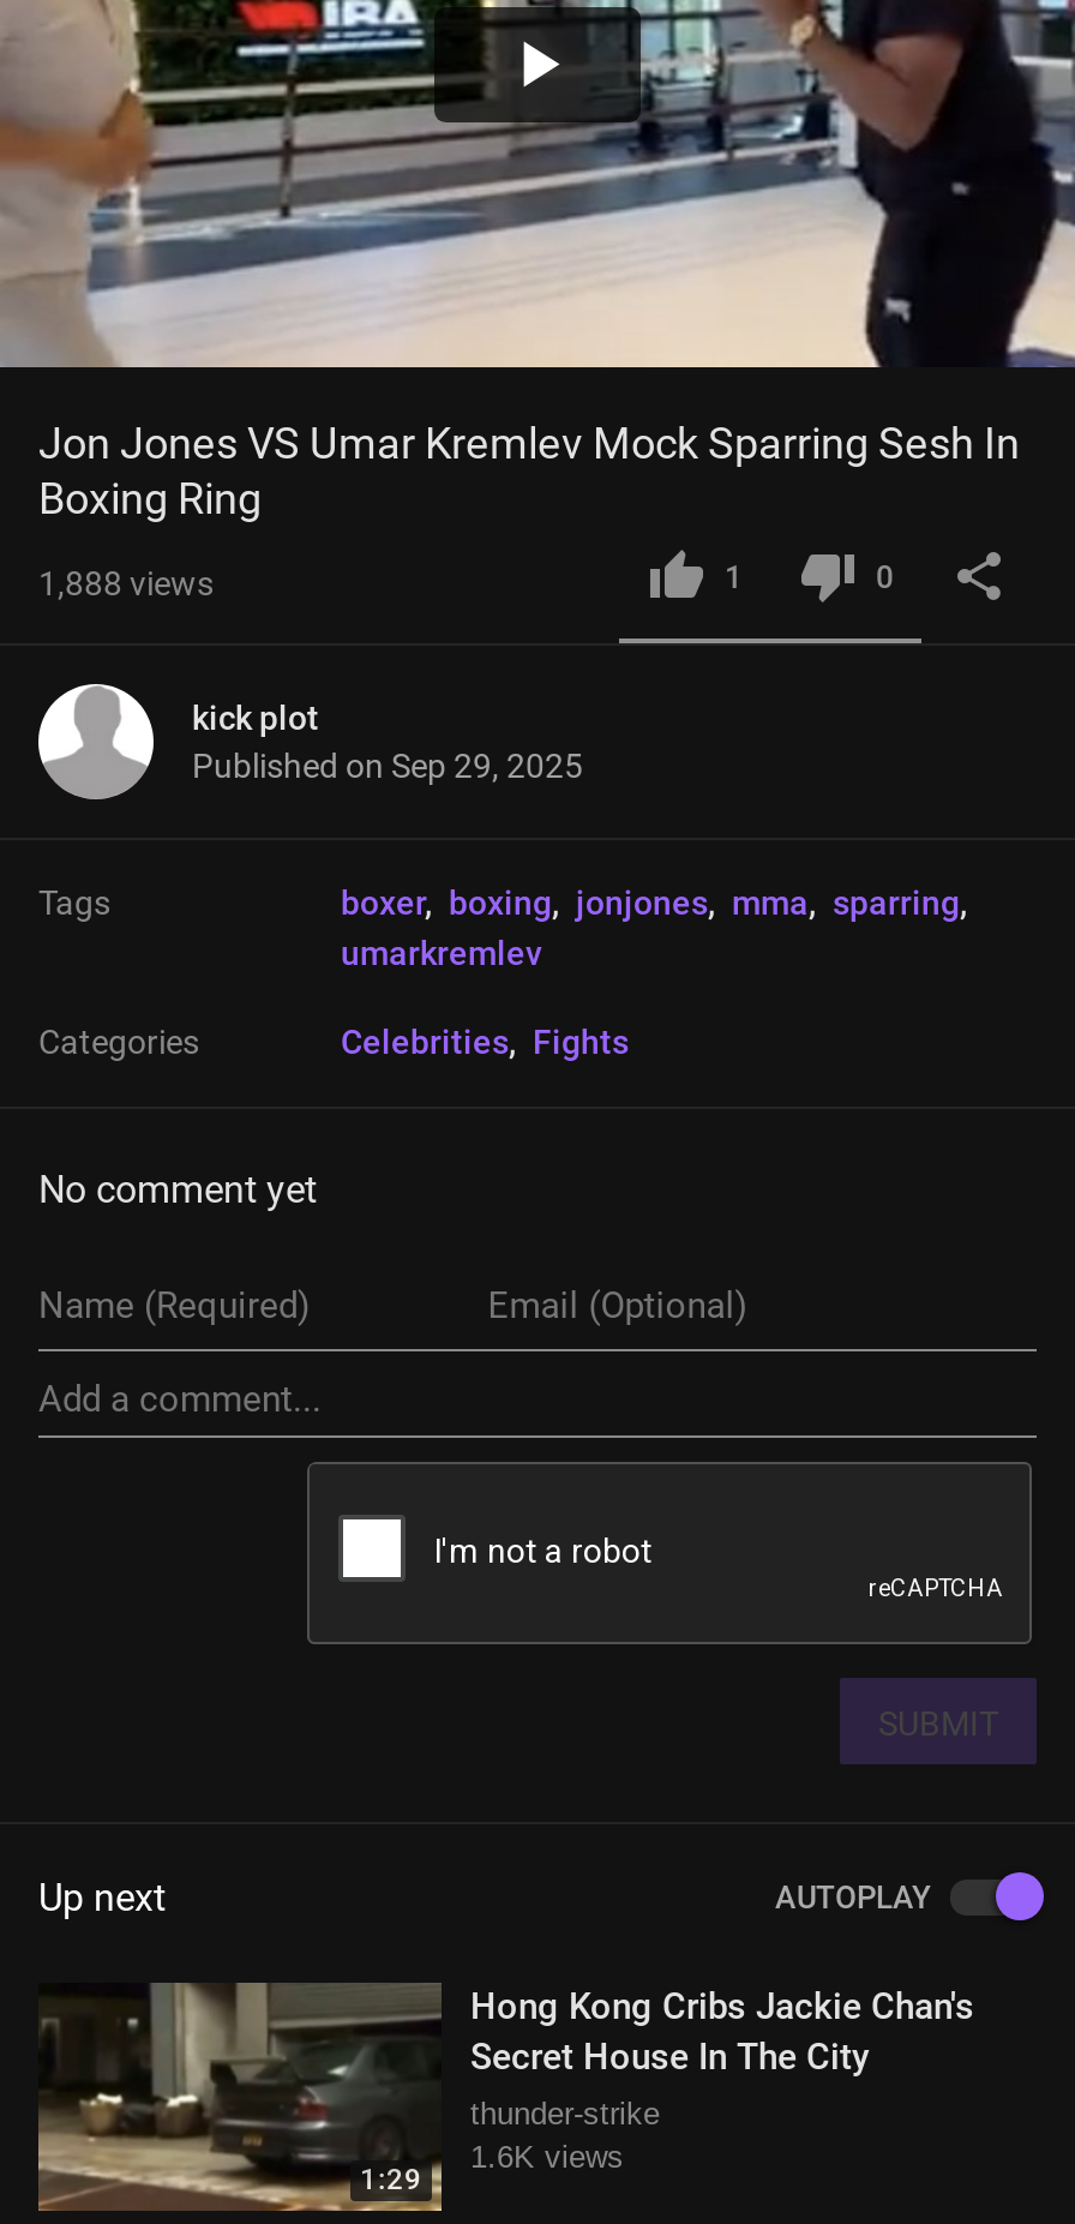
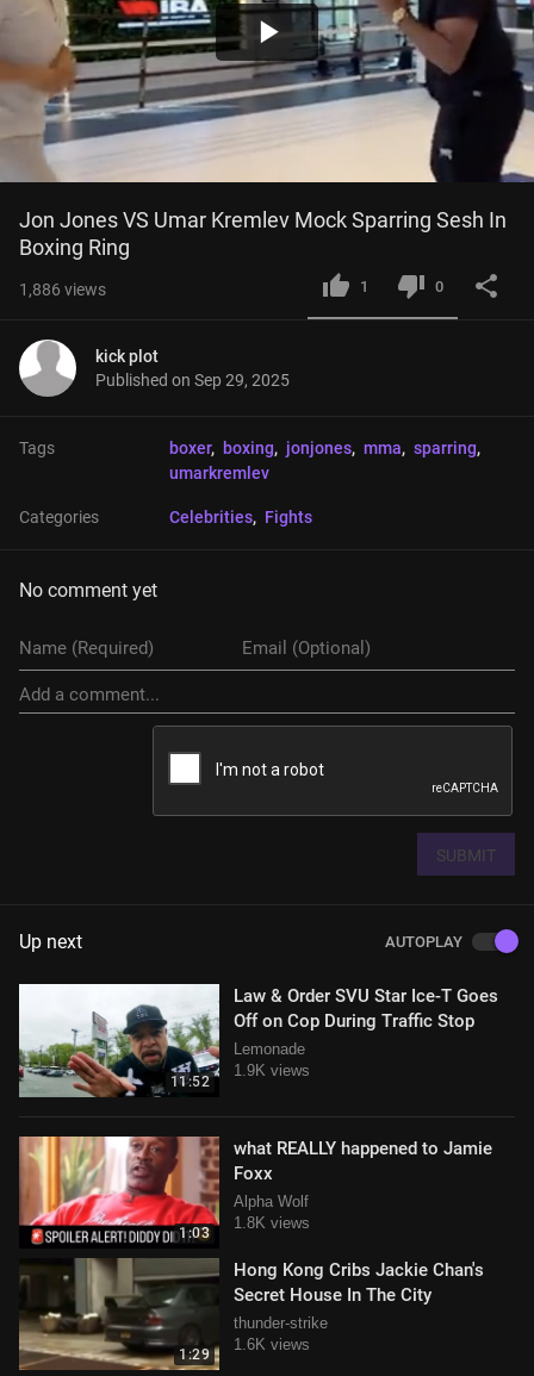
- 1,888 views
+ 1,886 views

+ [image]
+ 11:52

+ [image]
+ 1:03

+ Law & Order SVU Star Ice-T Goes
+ Off on Cop During Traffic Stop
+ Lemonade
+ 1.9K views

+ what REALLY happened to Jamie
+ Foxx
+ Alpha Wolf
+ 1.8K views
